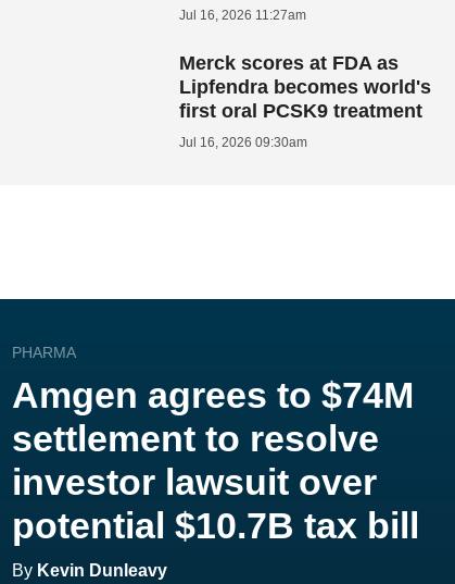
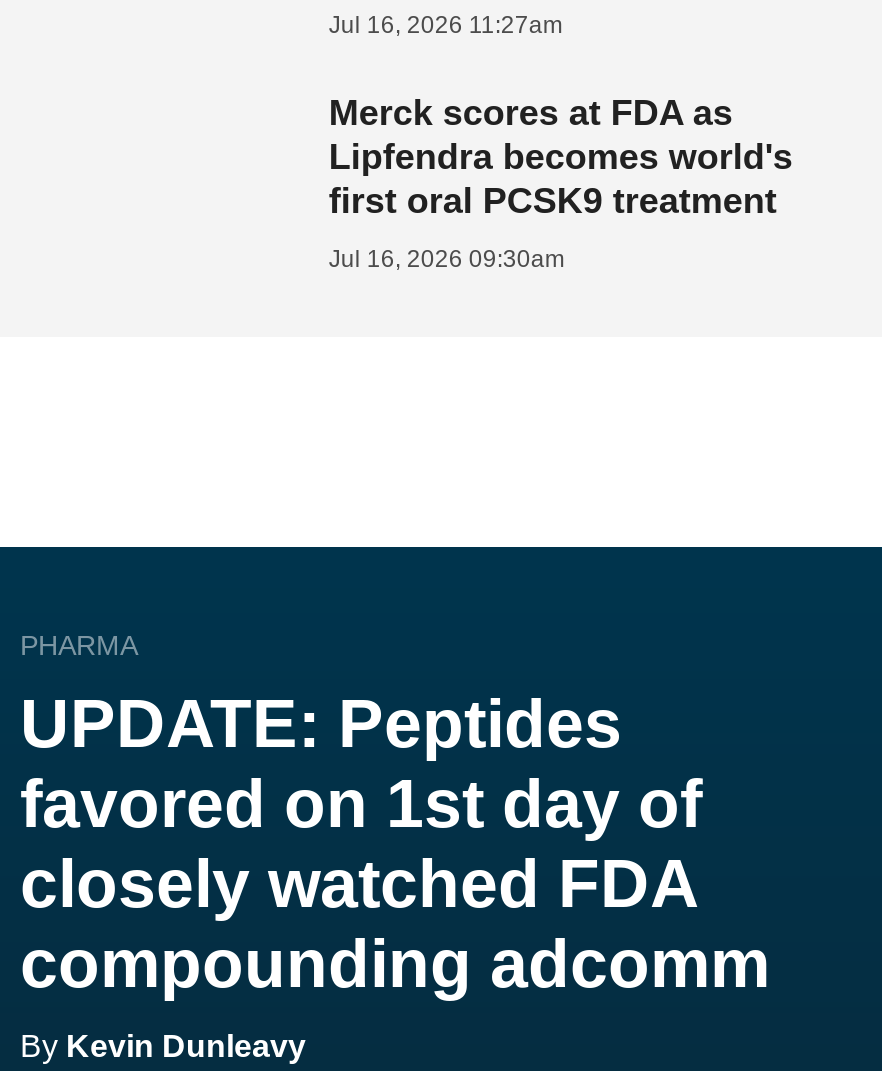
- Amgen agrees to $74M
- settlement to resolve
- investor lawsuit over
- potential $10.7B tax bill
+ UPDATE: Peptides
+ favored on 1st day of
+ closely watched FDA
+ compounding adcomm
